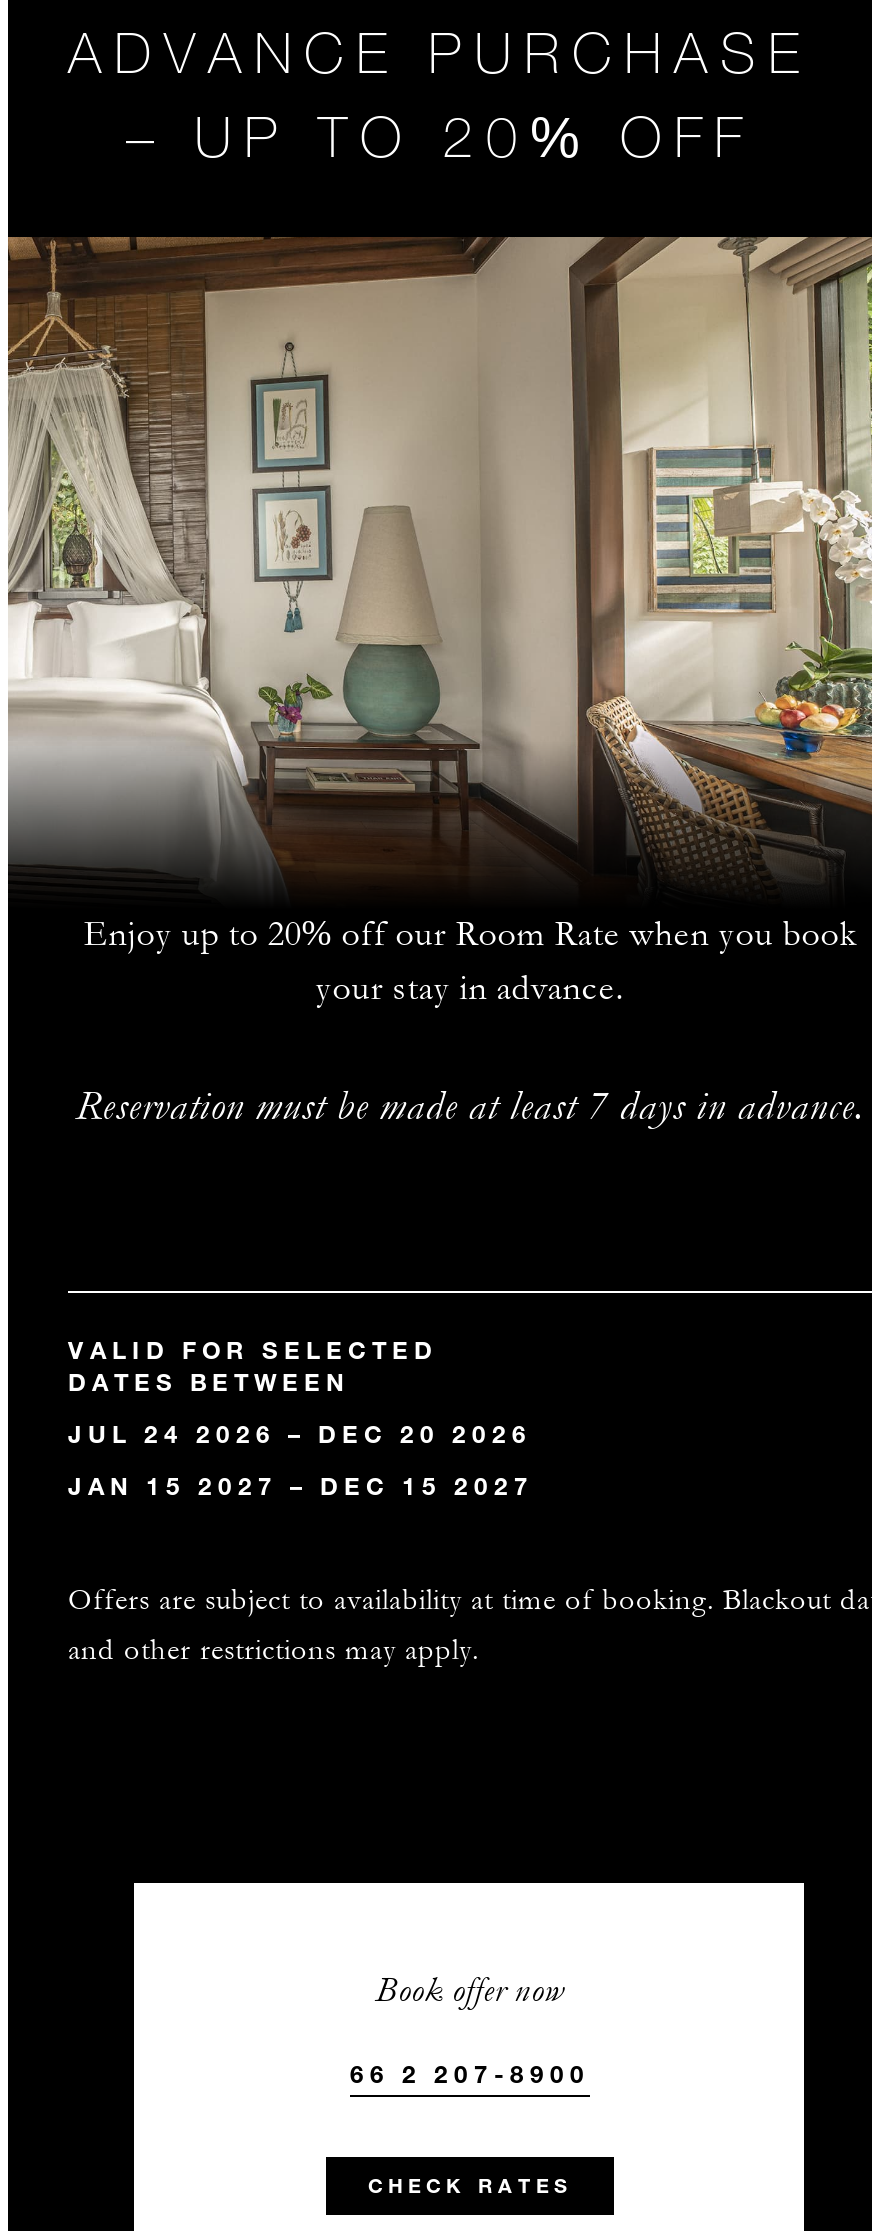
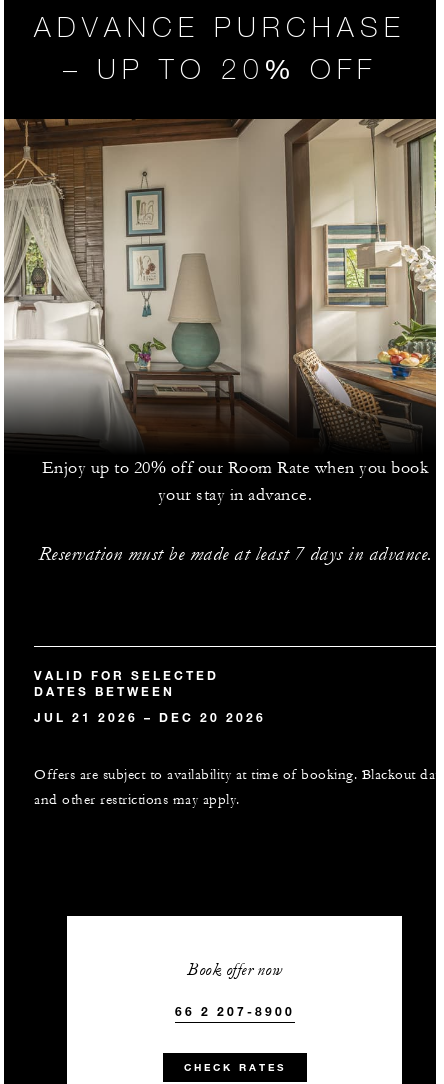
- JUL 24 2026 – DEC 20 2026
- JAN 15 2027 – DEC 15 2027
+ JUL 21 2026 – DEC 20 2026
